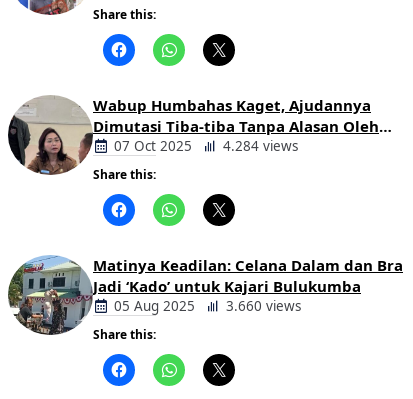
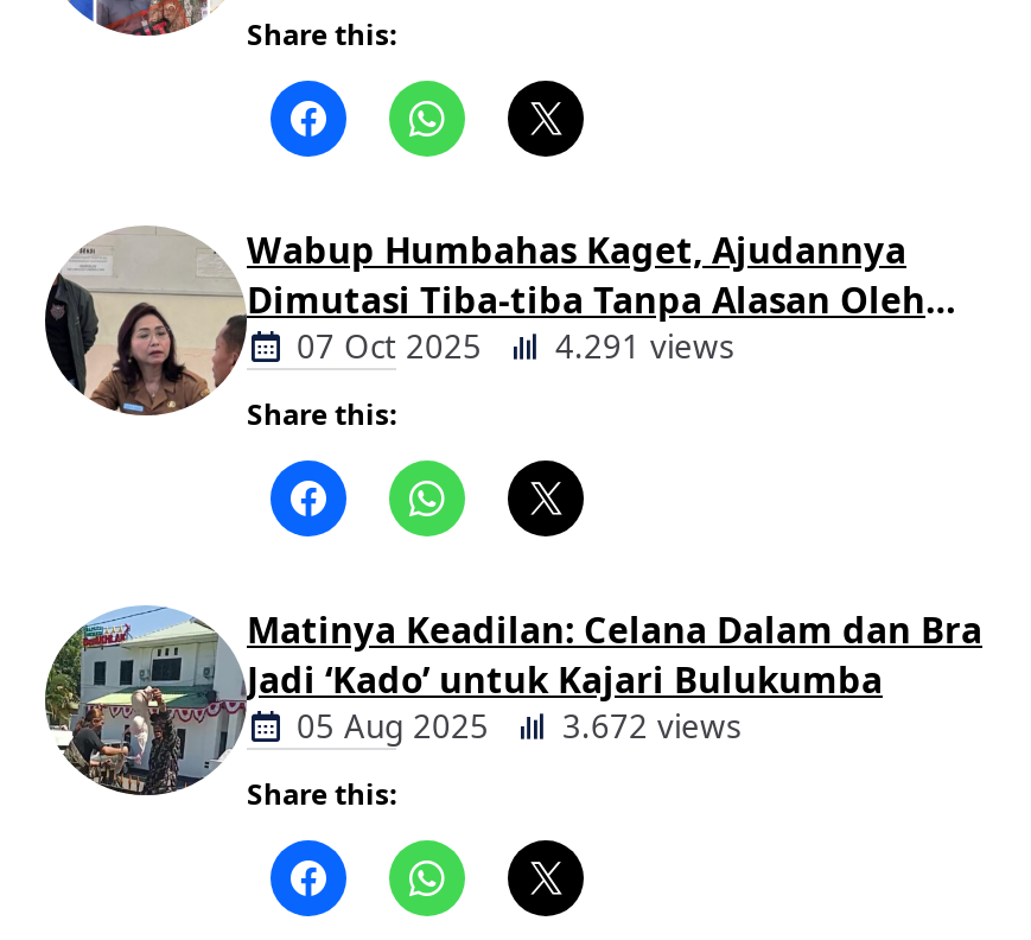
- 4.284 views
+ 4.291 views

- 05 Aug 2025 3.660 views
+ 05 Aug 2025 3.672 views
